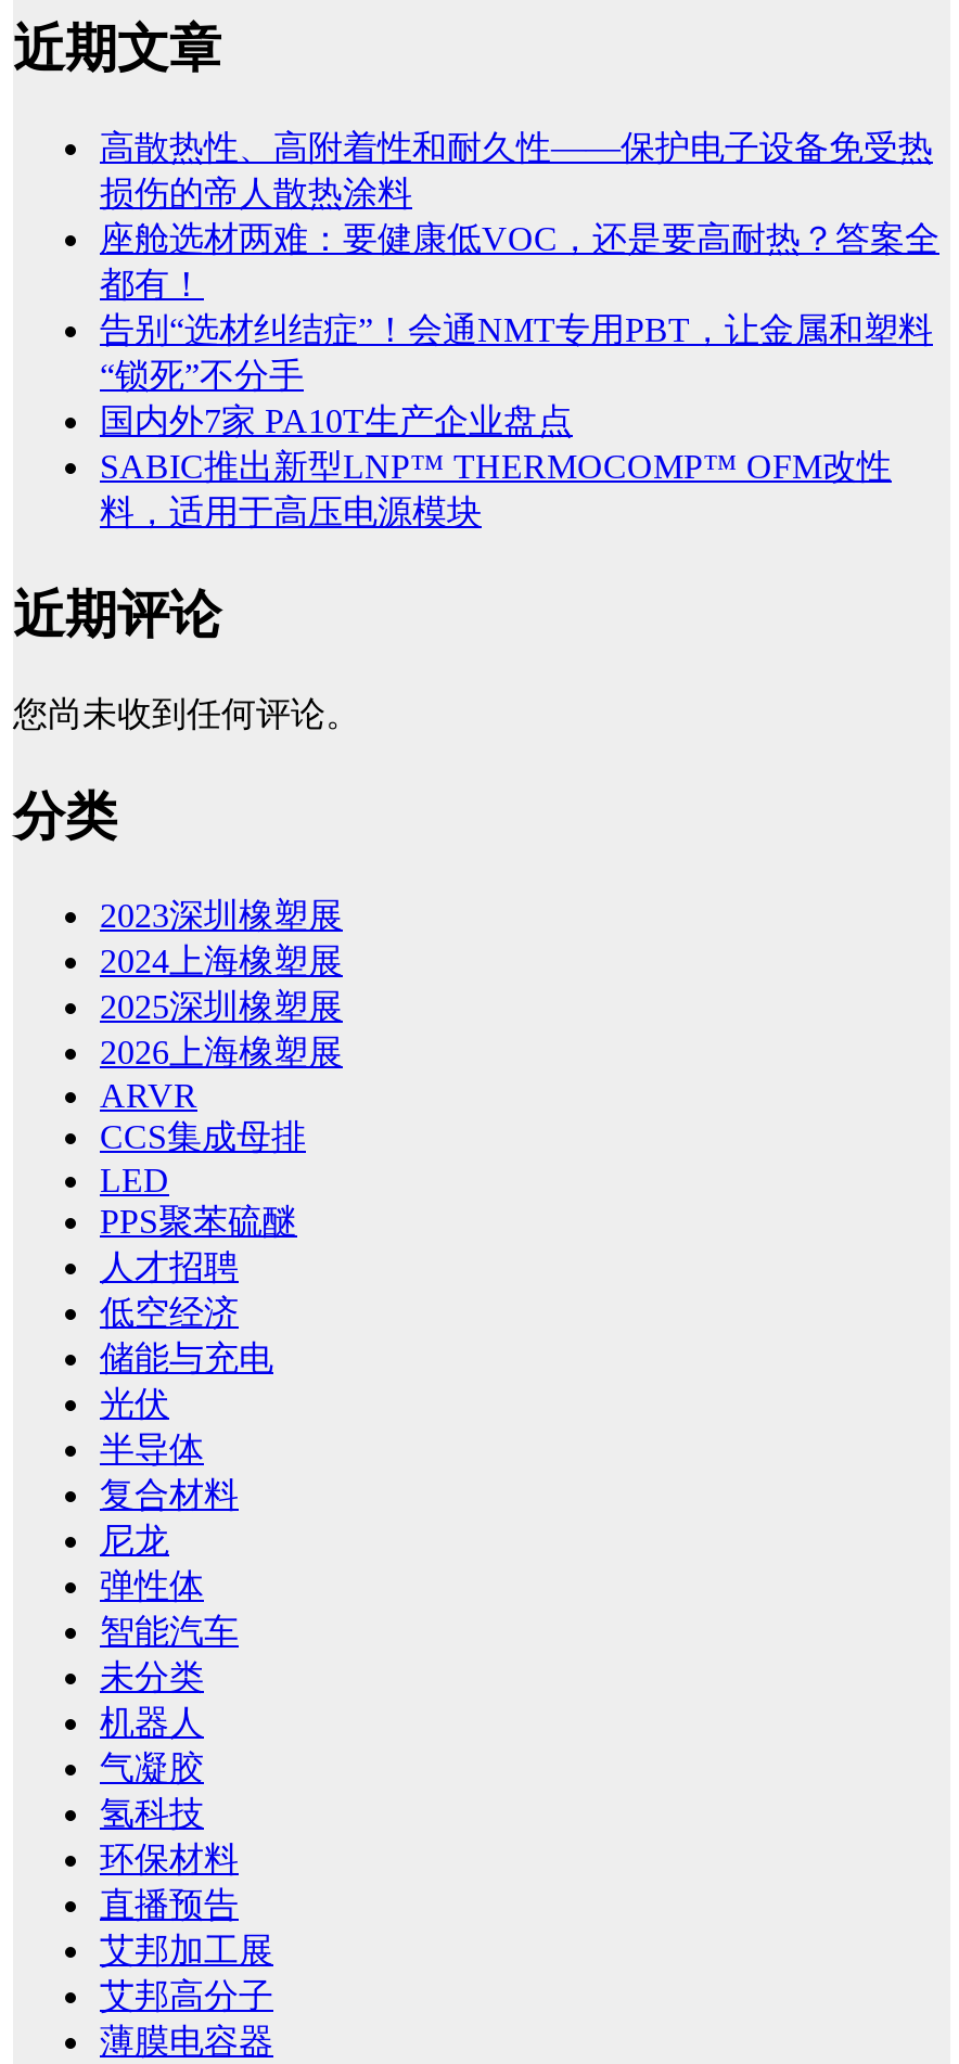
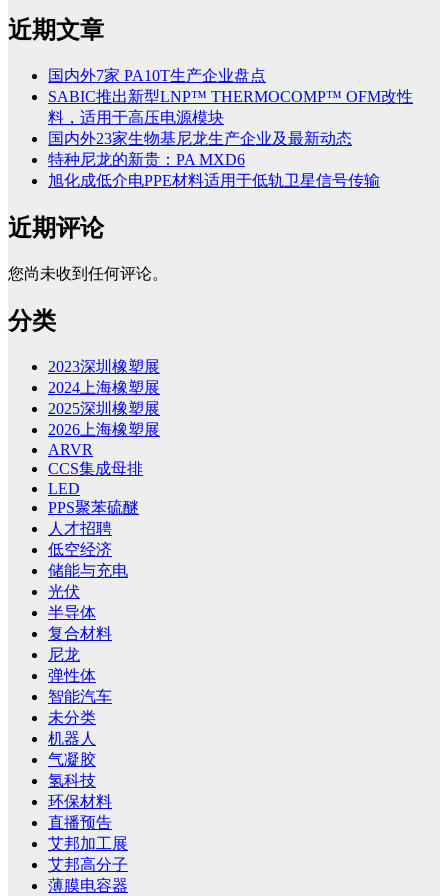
- 高散热性、高附着性和耐久性——保护电子设备免受热
- 损伤的帝人散热涂料
- 座舱选材两难：要健康低VOC，还是要高耐热？答案全
- 都有！
- 告别“选材纠结症”！会通NMT专用PBT，让金属和塑料
- “锁死”不分手

moved up: 国内外7家 PA10T生产企业盘点 | SABIC推出新型LNP™ THERMOCOMP™ OFM改性

+ 国内外23家生物基尼龙生产企业及最新动态
+ 特种尼龙的新贵：PA MXD6
+ 旭化成低介电PPE材料适用于低轨卫星信号传输
